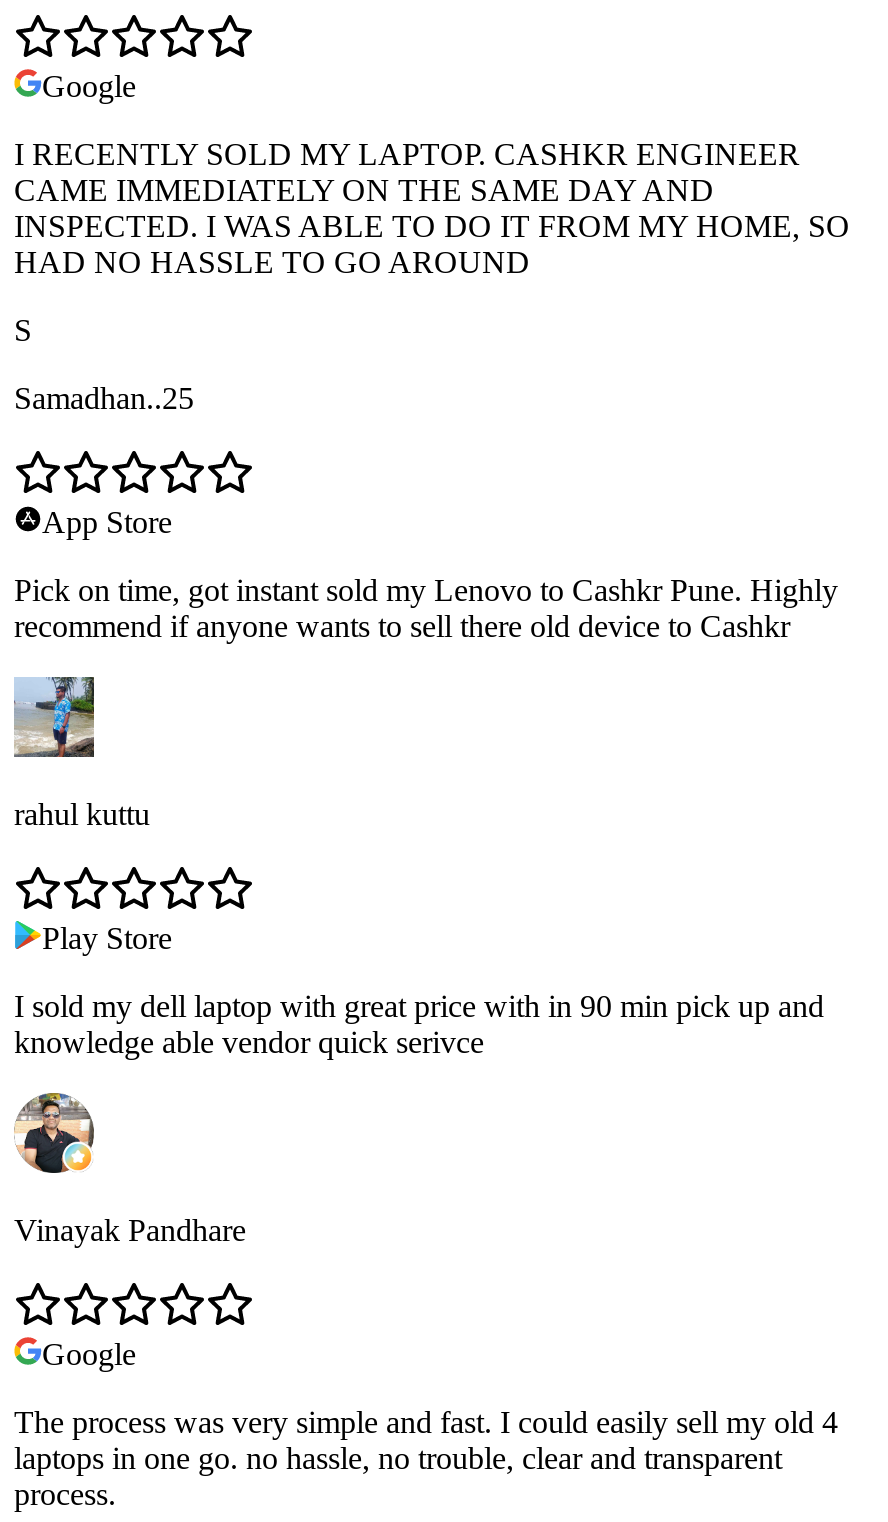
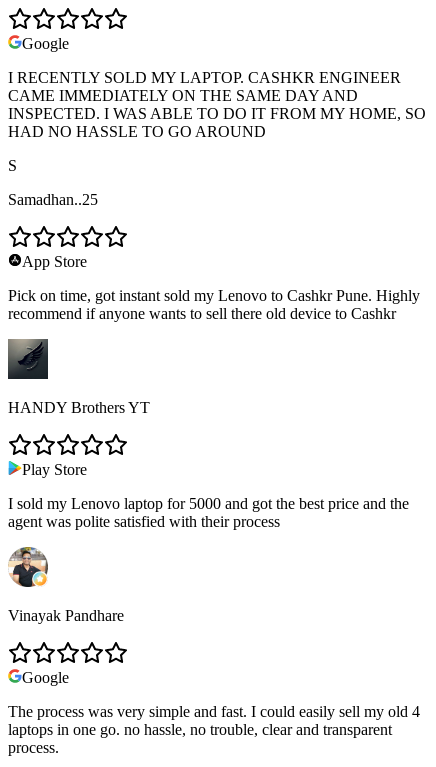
- [image]
- rahul kuttu
+ [image]
+ HANDY Brothers YT

- I sold my dell laptop with great price with in 90 min pick up and
- knowledge able vendor quick serivce
+ I sold my Lenovo laptop for 5000 and got the best price and the
+ agent was polite satisfied with their process
